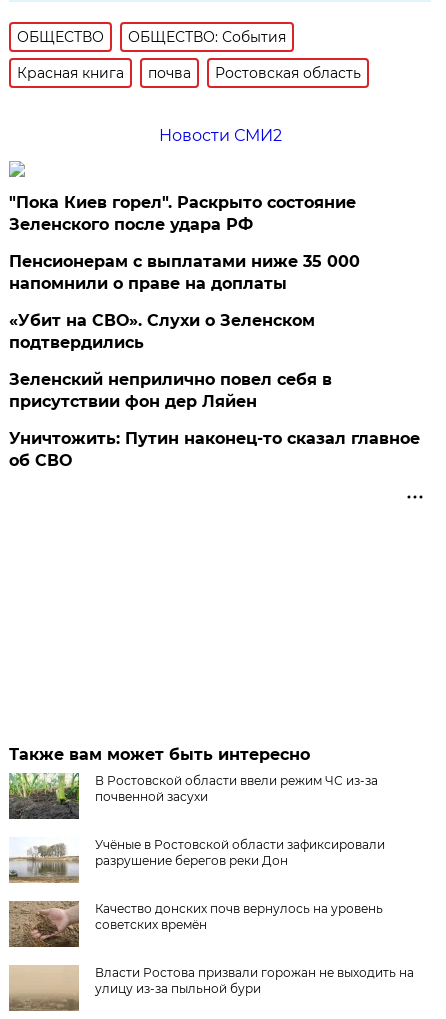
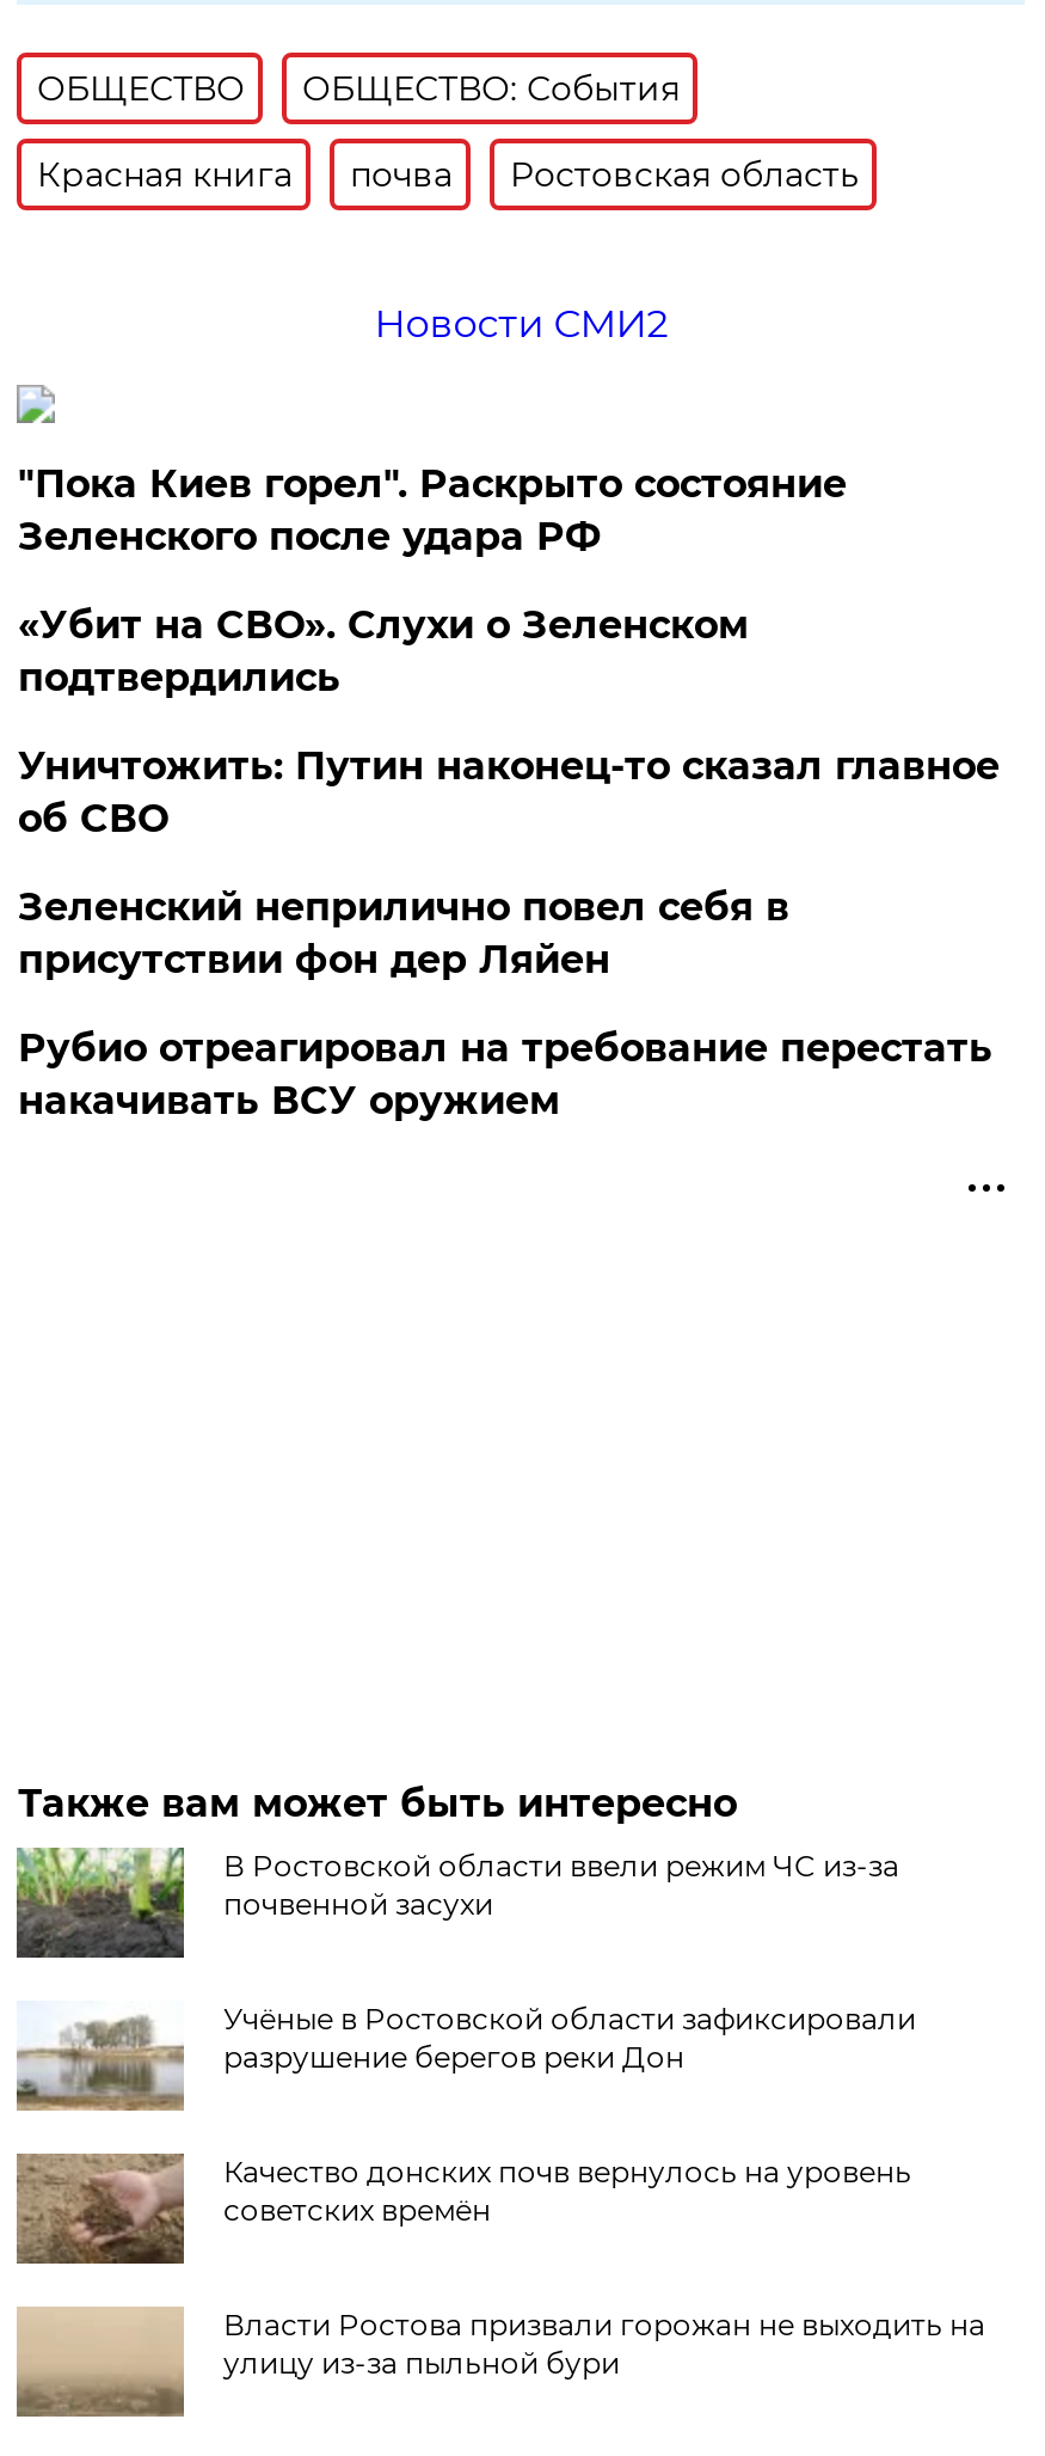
- Пенсионерам с выплатами ниже 35 000
- напомнили о праве на доплаты

moved up: «Убит на СВО». Слухи о Зеленском | подтвердились

+ Рубио отреагировал на требование перестать
+ накачивать ВСУ оружием

moved up: Уничтожить: Путин наконец-то сказал главное | об СВО
